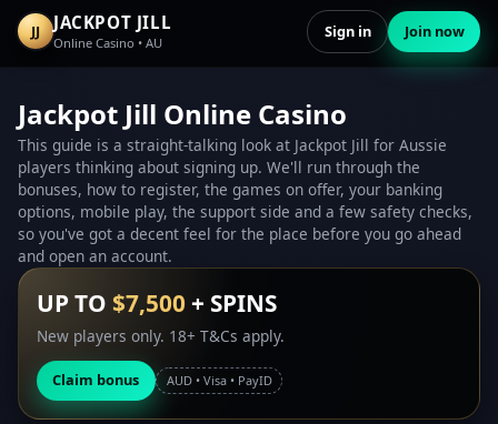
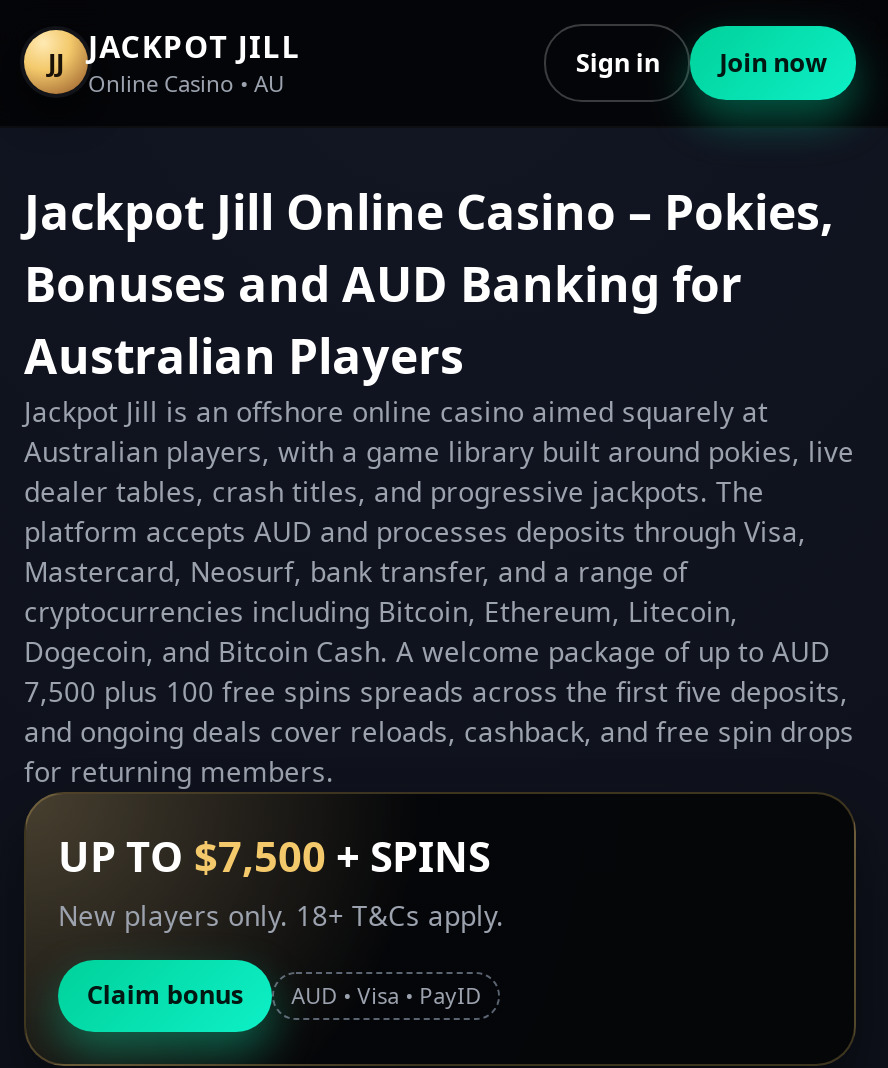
- Jackpot Jill Online Casino
- This guide is a straight-talking look at Jackpot Jill for Aussie
- players thinking about signing up. We'll run through the
- bonuses, how to register, the games on offer, your banking
- options, mobile play, the support side and a few safety checks,
- so you've got a decent feel for the place before you go ahead
- and open an account.
+ Jackpot Jill Online Casino – Pokies,
+ Bonuses and AUD Banking for
+ Australian Players
+ Jackpot Jill is an offshore online casino aimed squarely at
+ Australian players, with a game library built around pokies, live
+ dealer tables, crash titles, and progressive jackpots. The
+ platform accepts AUD and processes deposits through Visa,
+ Mastercard, Neosurf, bank transfer, and a range of
+ cryptocurrencies including Bitcoin, Ethereum, Litecoin,
+ Dogecoin, and Bitcoin Cash. A welcome package of up to AUD
+ 7,500 plus 100 free spins spreads across the first five deposits,
+ and ongoing deals cover reloads, cashback, and free spin drops
+ for returning members.
